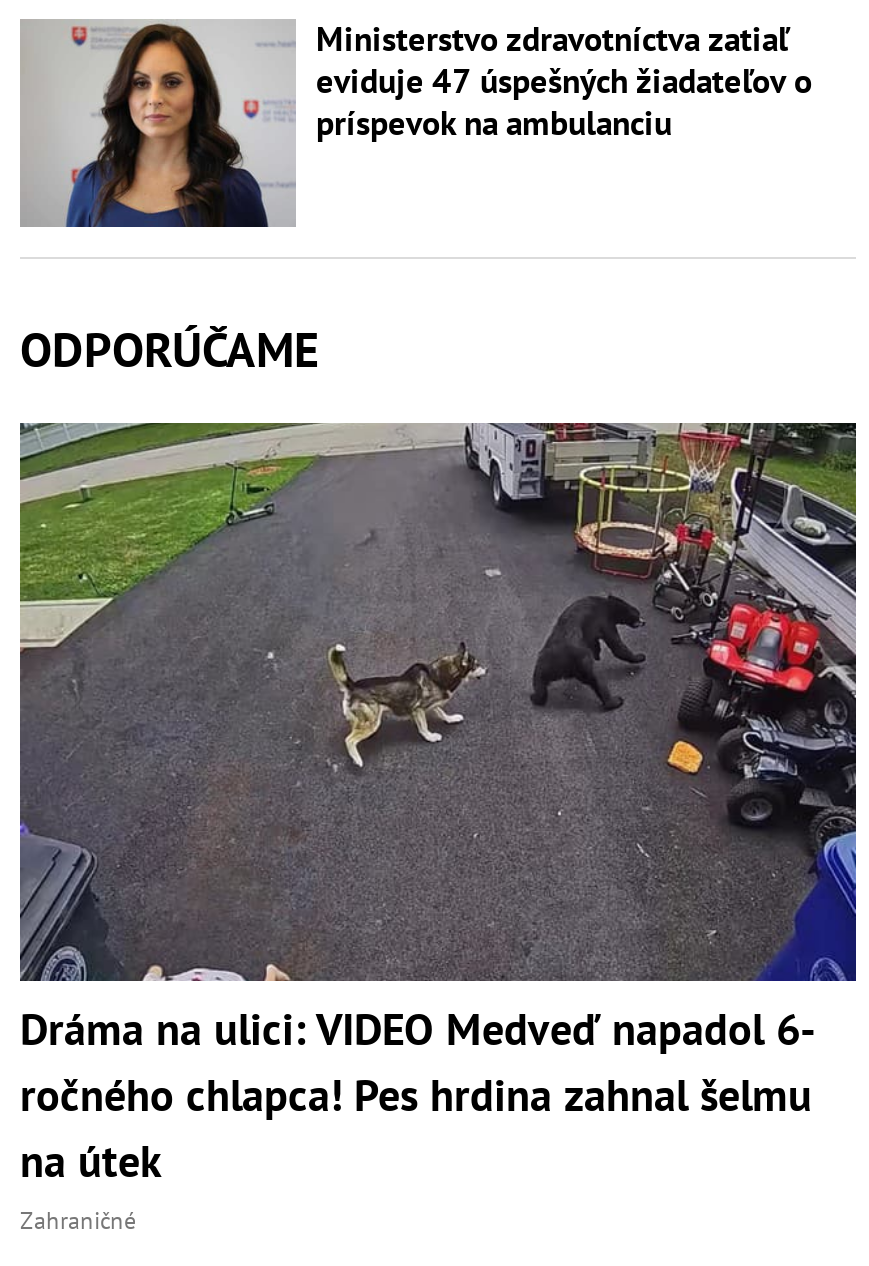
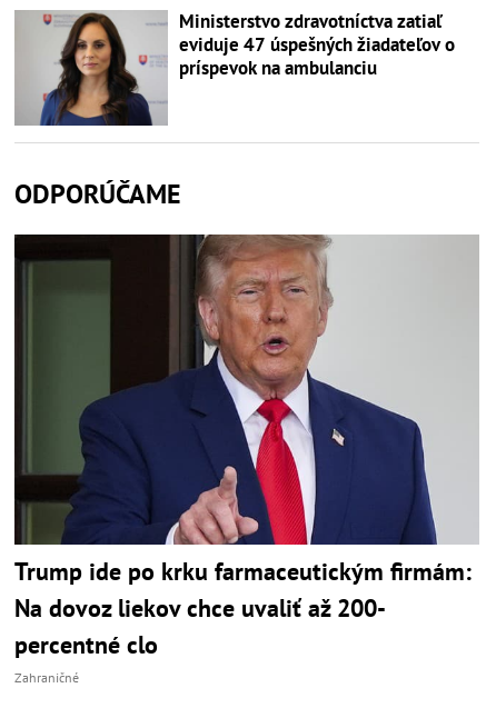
- [image]
- Dráma na ulici: VIDEO Medveď napadol 6-
- ročného chlapca! Pes hrdina zahnal šelmu
- na útek
+ [image]
+ Trump ide po krku farmaceutickým firmám:
+ Na dovoz liekov chce uvaliť až 200-
+ percentné clo
